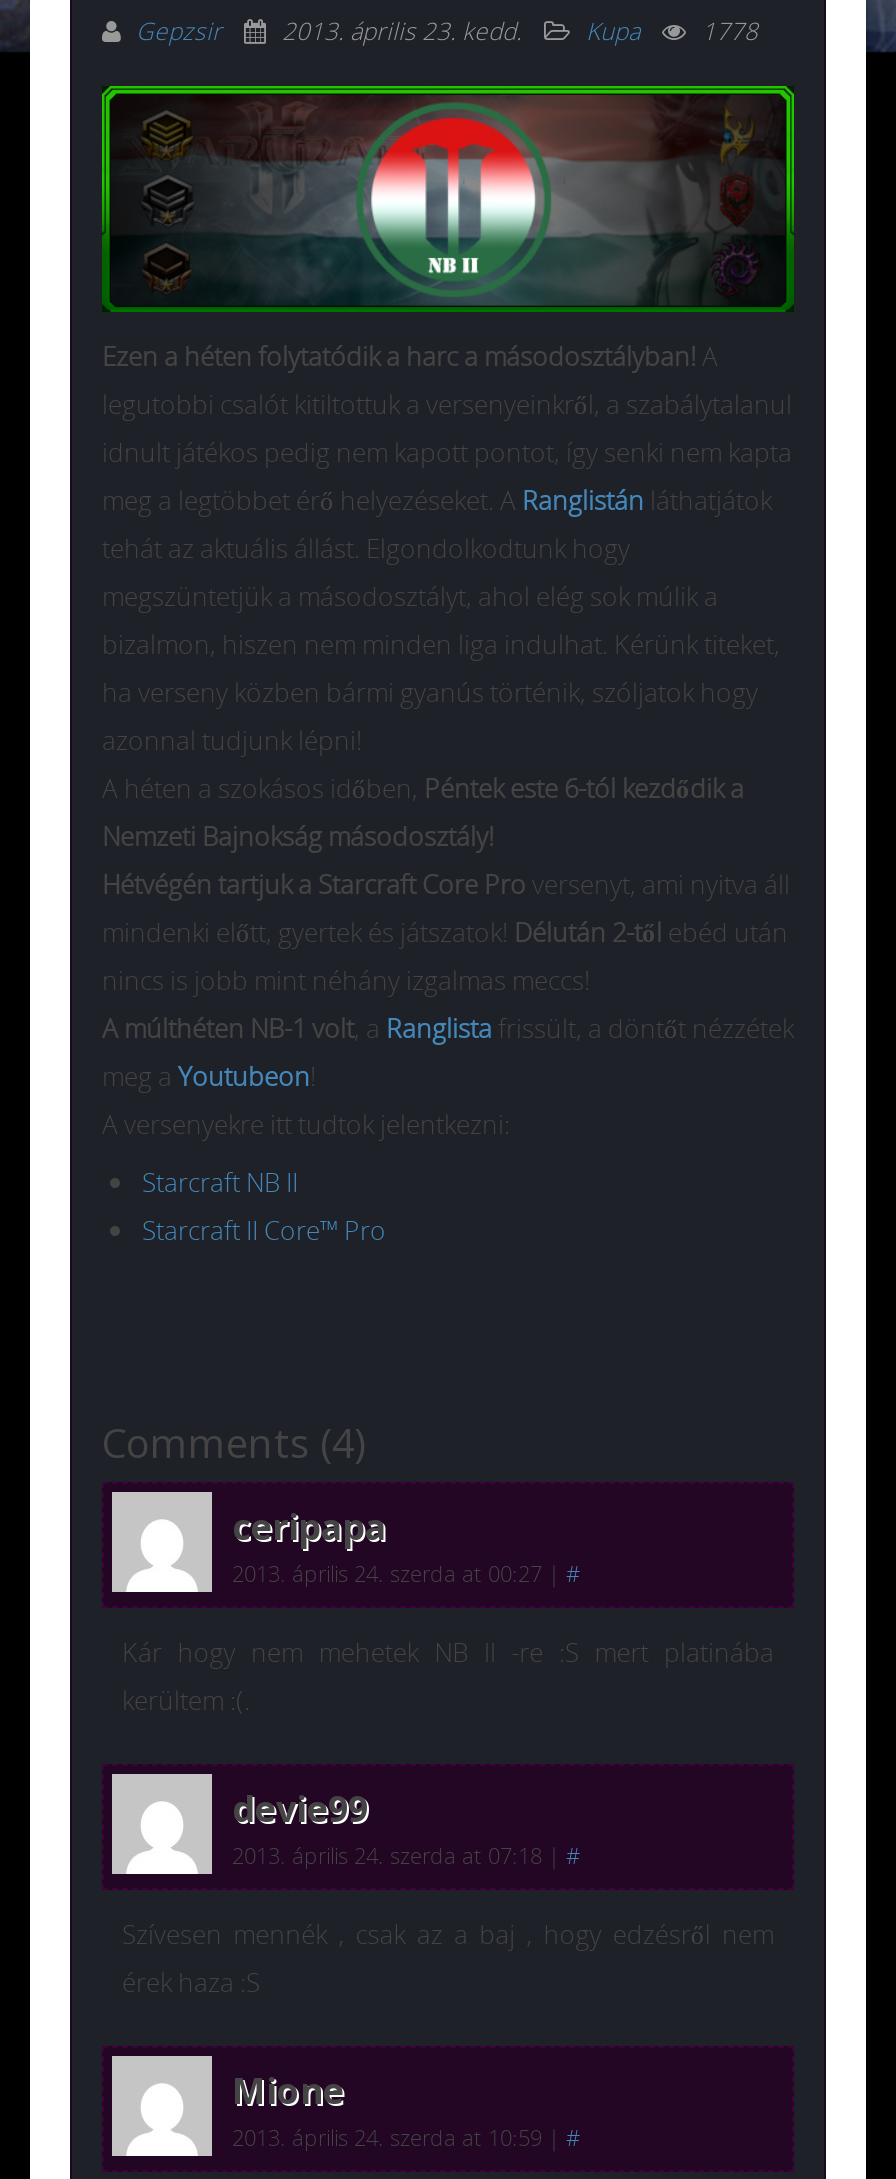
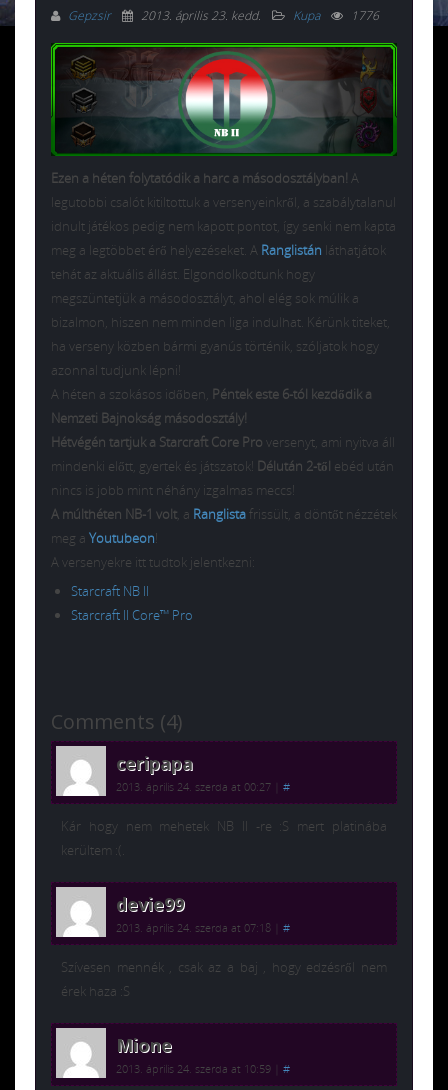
- Gepzsir 2013. április 23. kedd. Kupa 1778
+ Gepzsir 2013. április 23. kedd. Kupa 1776
